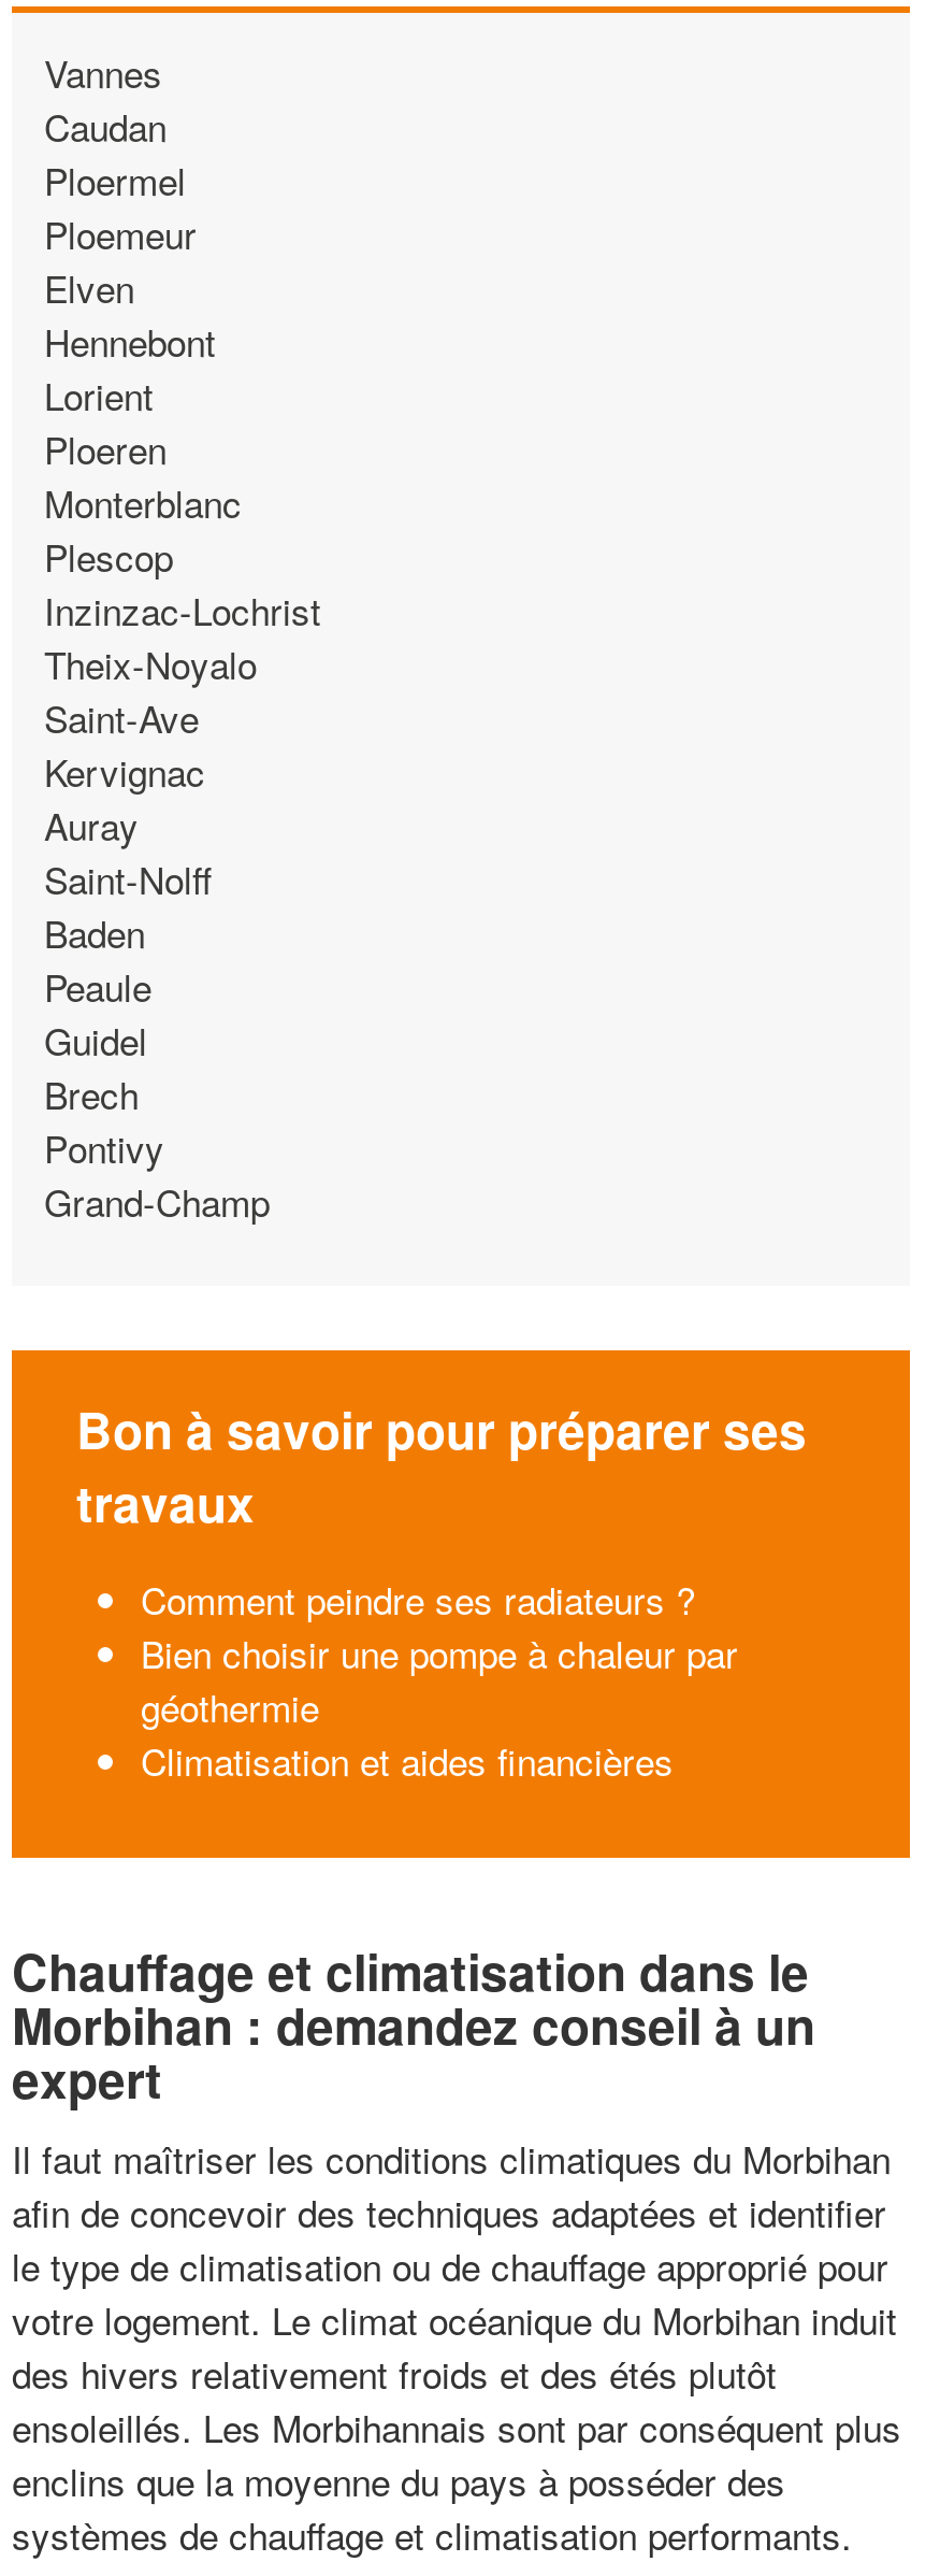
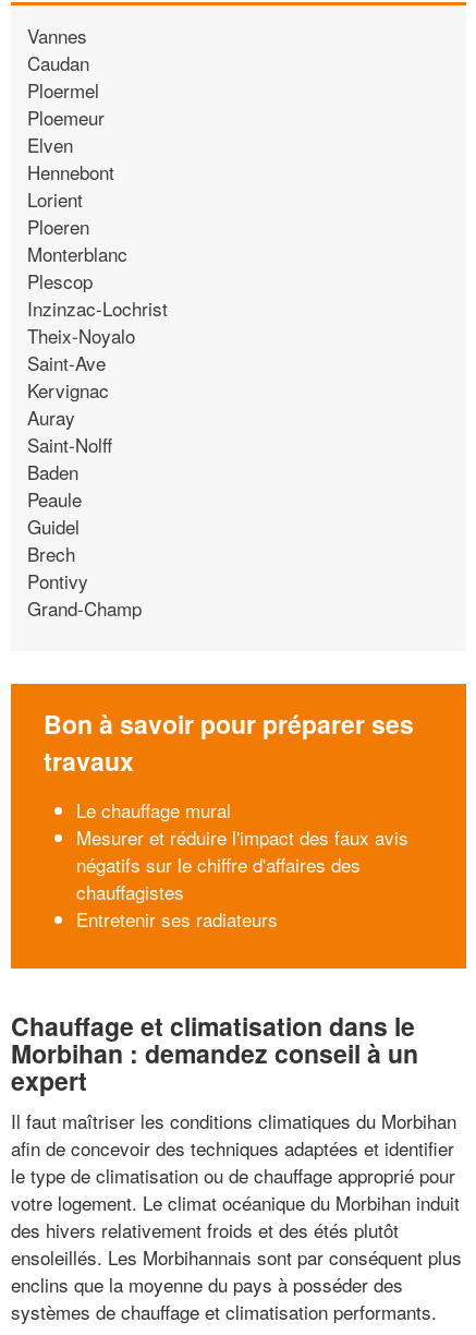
- Comment peindre ses radiateurs ?
- Bien choisir une pompe à chaleur par
- géothermie
- Climatisation et aides financières
+ Le chauffage mural
+ Mesurer et réduire l'impact des faux avis
+ négatifs sur le chiffre d'affaires des
+ chauffagistes
+ Entretenir ses radiateurs
